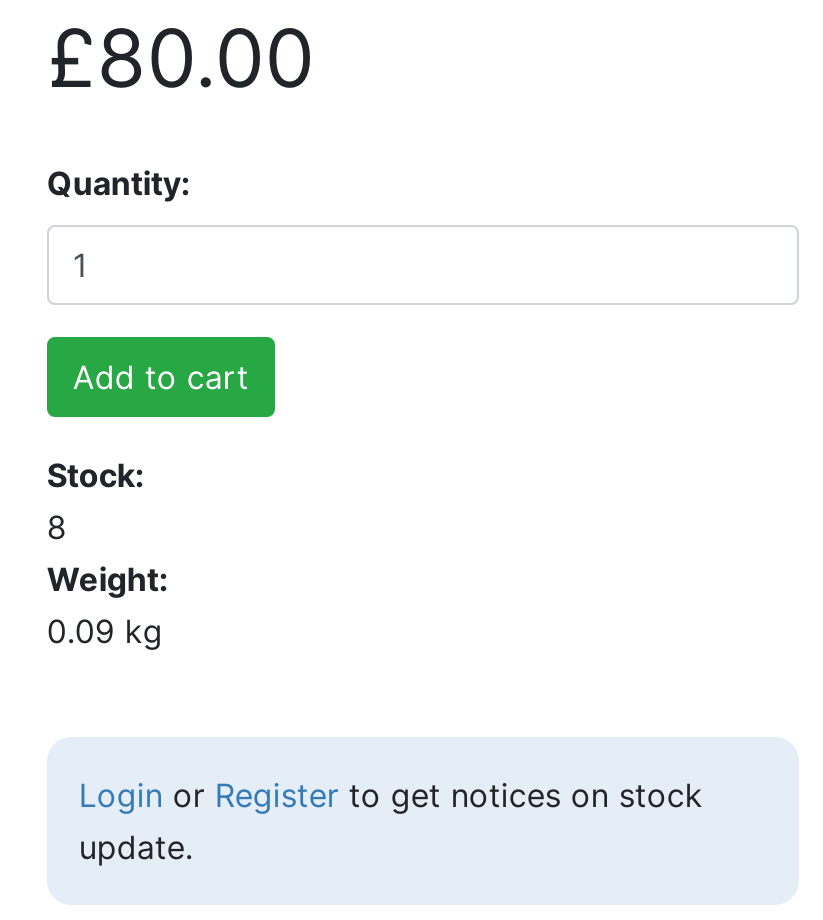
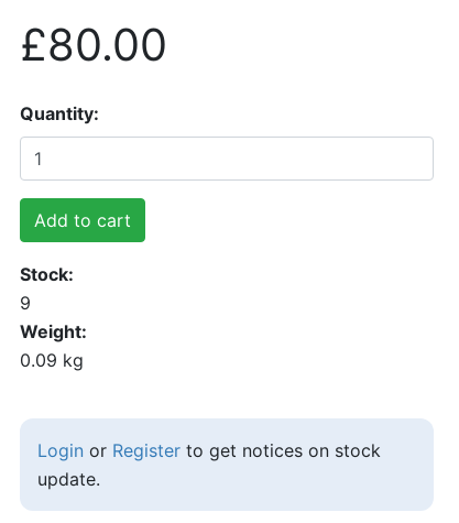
- 8
+ 9
